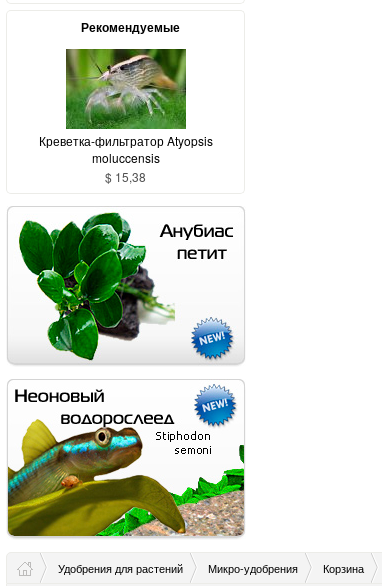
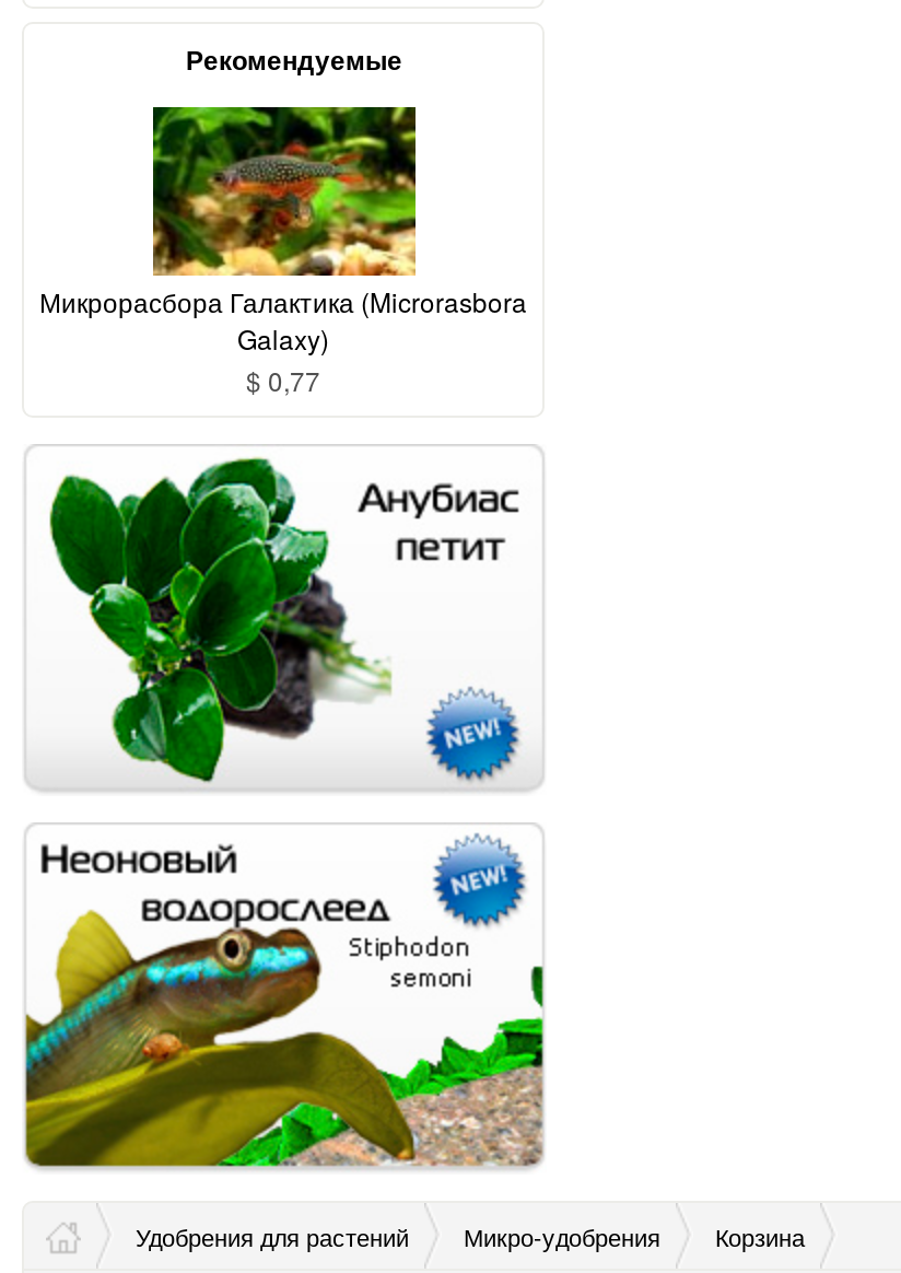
- [image]
- Креветка-фильтратор Atyopsis
- moluccensis
- $ 15,38
+ [image]
+ Микрорасбора Галактика (Microrasbora
+ Galaxy)
+ $ 0,77
